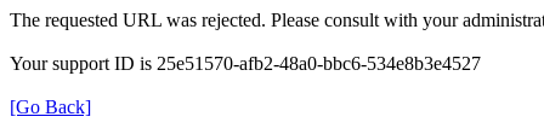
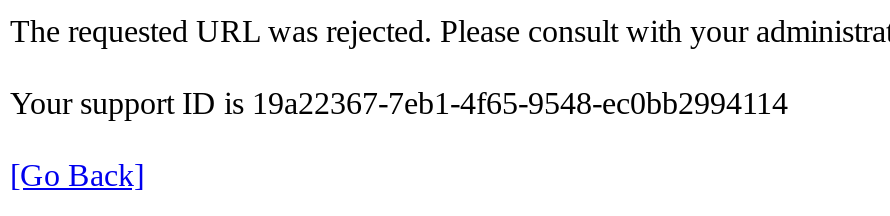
- Your support ID is 25e51570-afb2-48a0-bbc6-534e8b3e4527
+ Your support ID is 19a22367-7eb1-4f65-9548-ec0bb2994114
